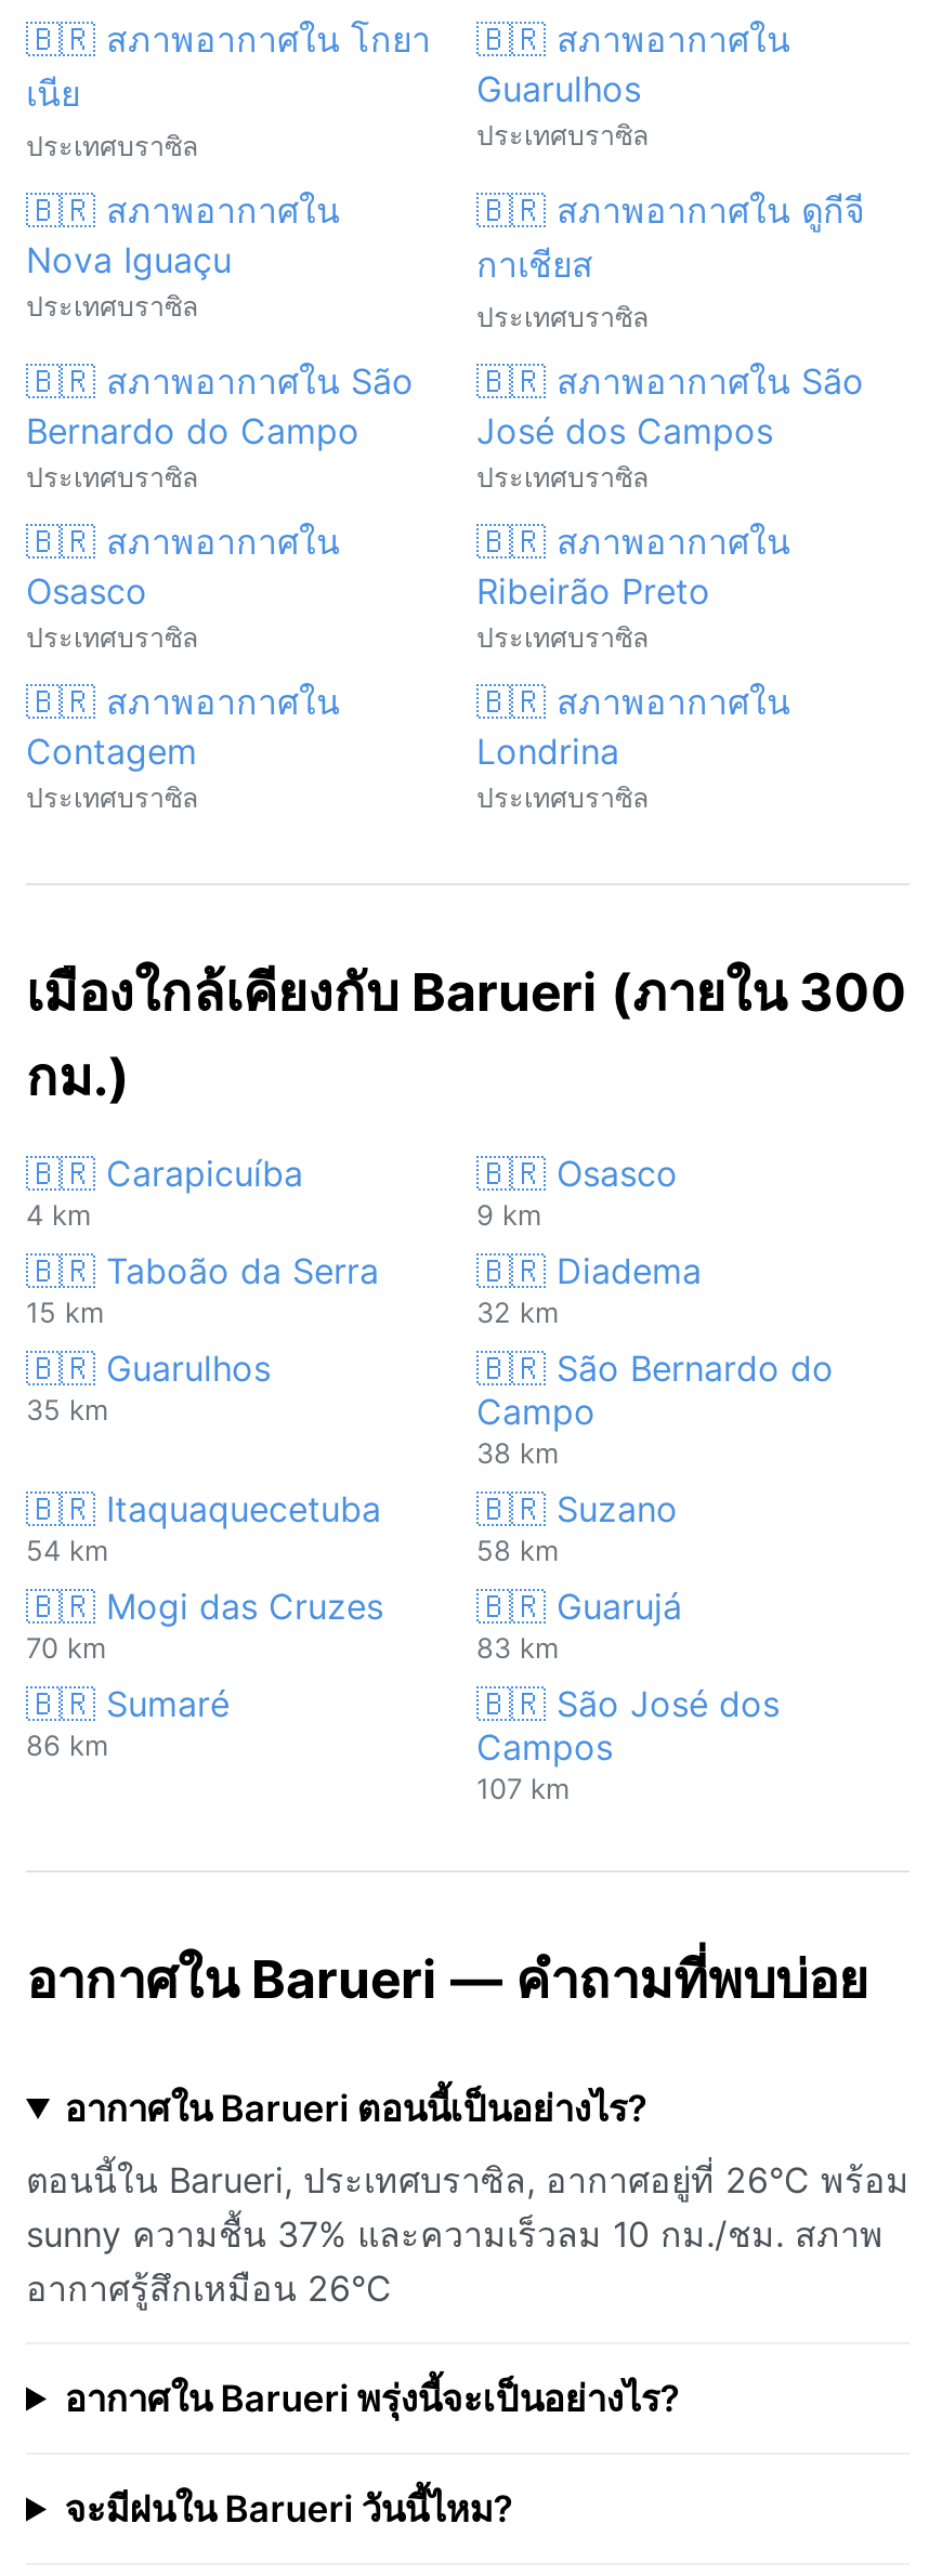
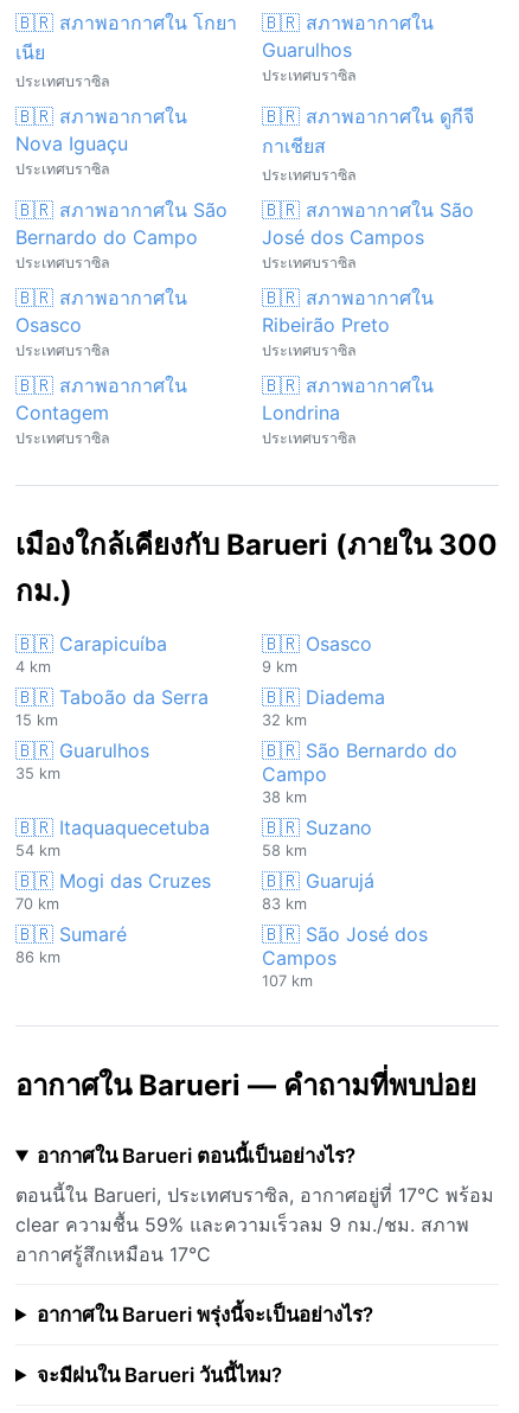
- ตอนนี้ใน Barueri, ประเทศบราซิล, อากาศอยู่ที่ 26°C พร้อม
+ ตอนนี้ใน Barueri, ประเทศบราซิล, อากาศอยู่ที่ 17°C พร้อม

- sunny ความชื้น 37% และความเร็วลม 10 กม./ชม. สภาพ
+ clear ความชื้น 59% และความเร็วลม 9 กม./ชม. สภาพ

- อากาศรู้สึกเหมือน 26°C
+ อากาศรู้สึกเหมือน 17°C
